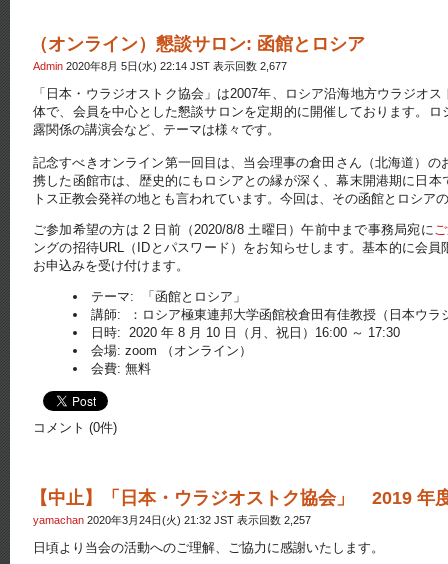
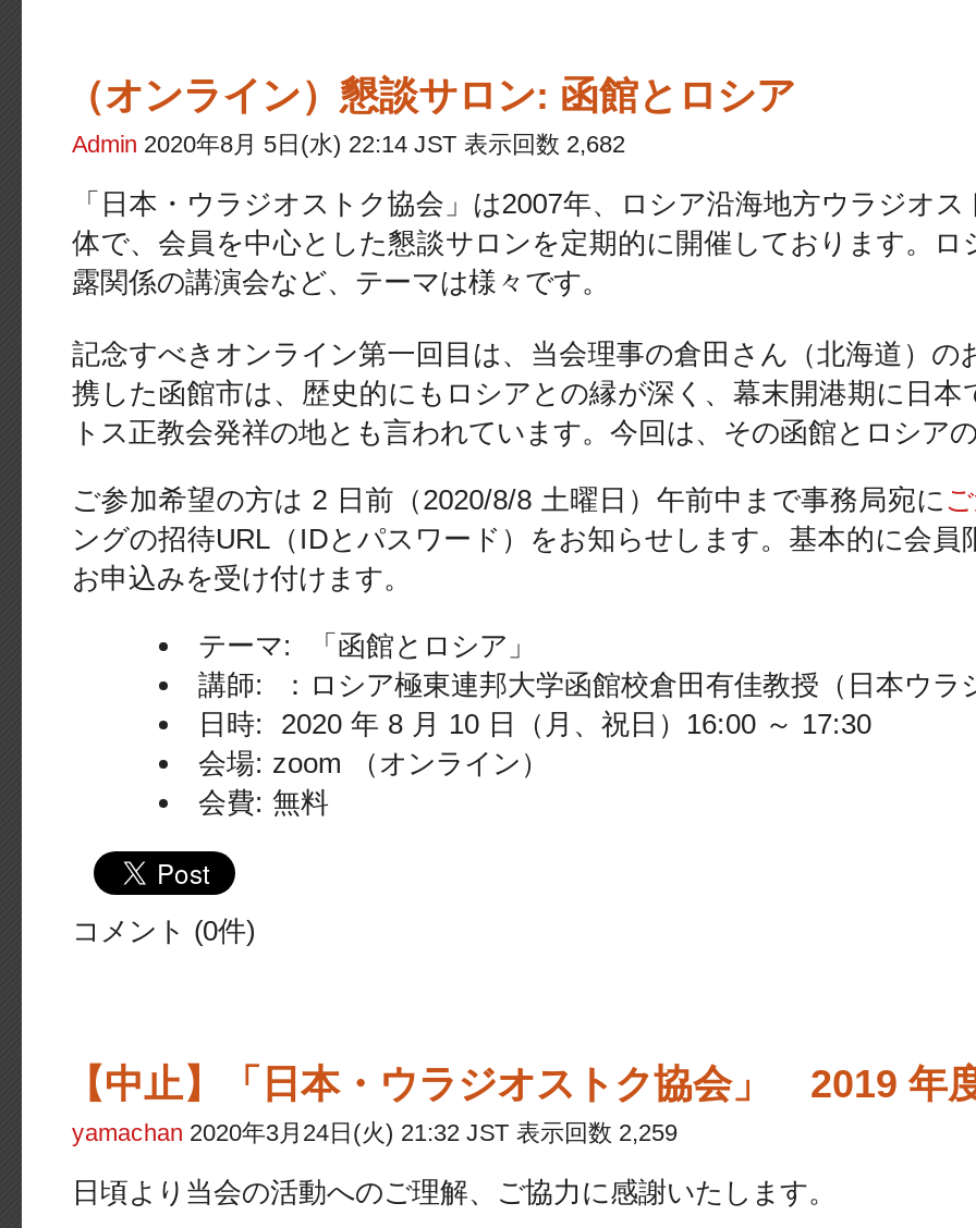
- Admin 2020年8月 5日(水) 22:14 JST 表示回数 2,677
+ Admin 2020年8月 5日(水) 22:14 JST 表示回数 2,682

- yamachan 2020年3月24日(火) 21:32 JST 表示回数 2,257
+ yamachan 2020年3月24日(火) 21:32 JST 表示回数 2,259
